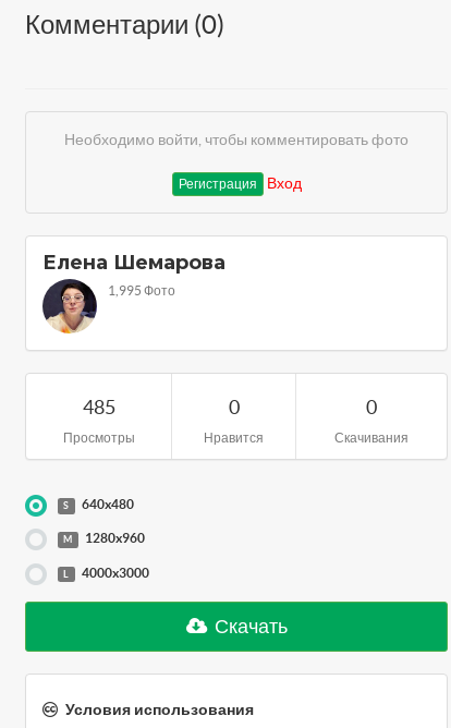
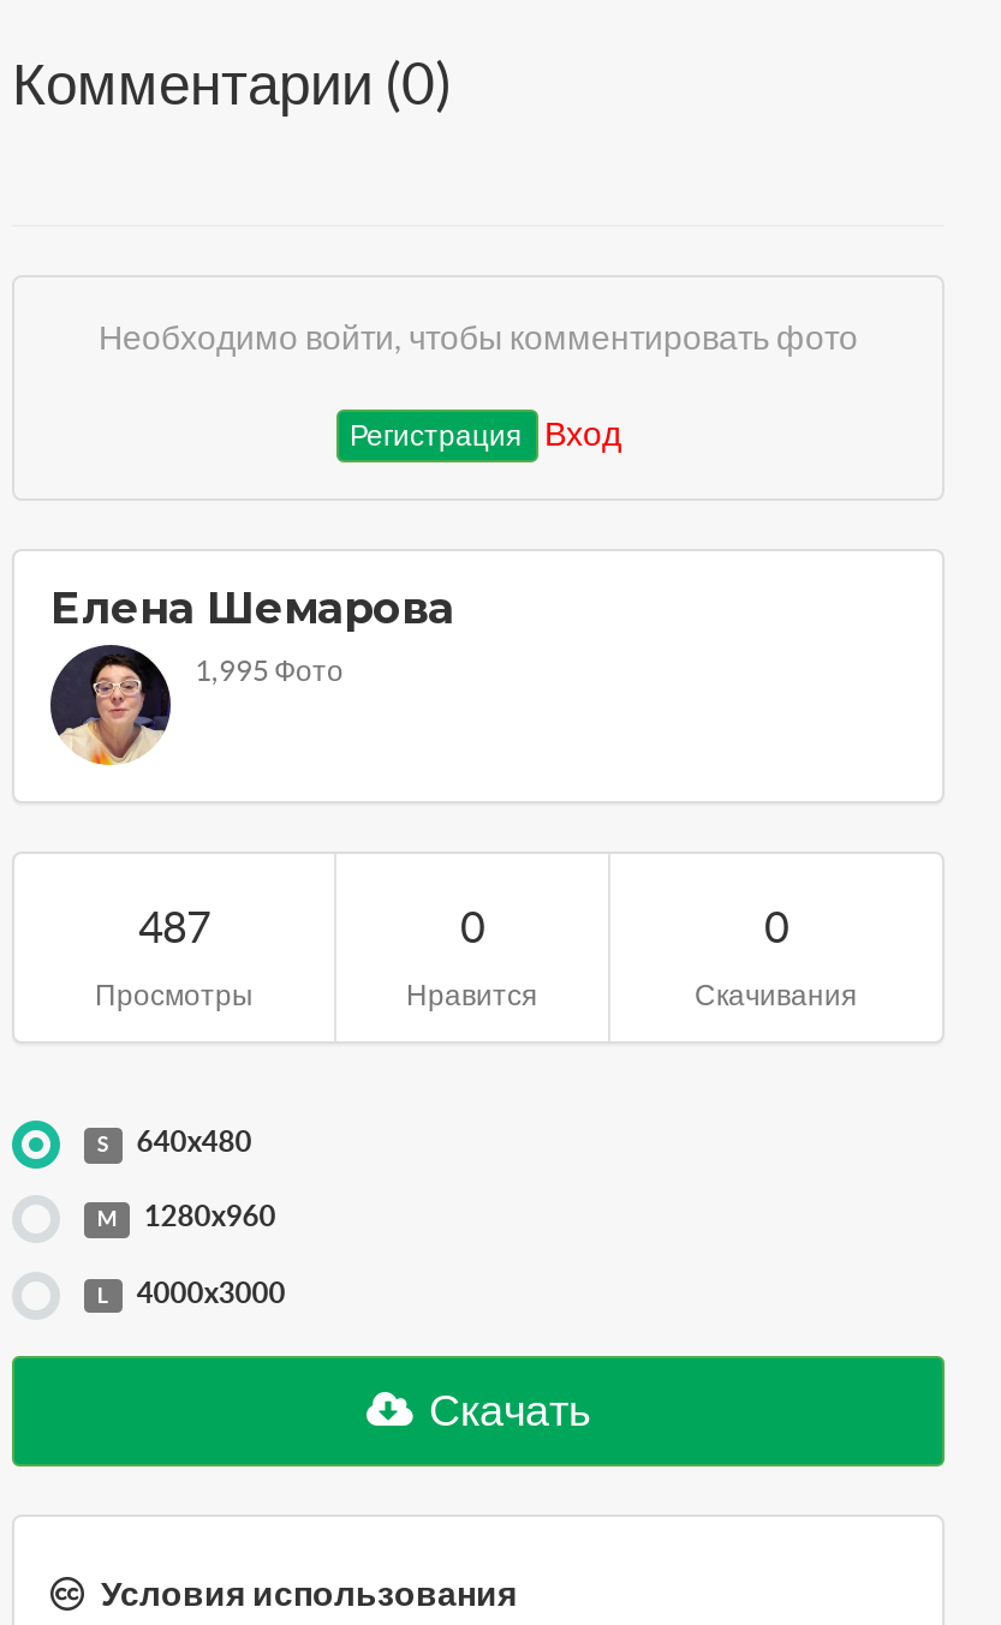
- 485
+ 487
